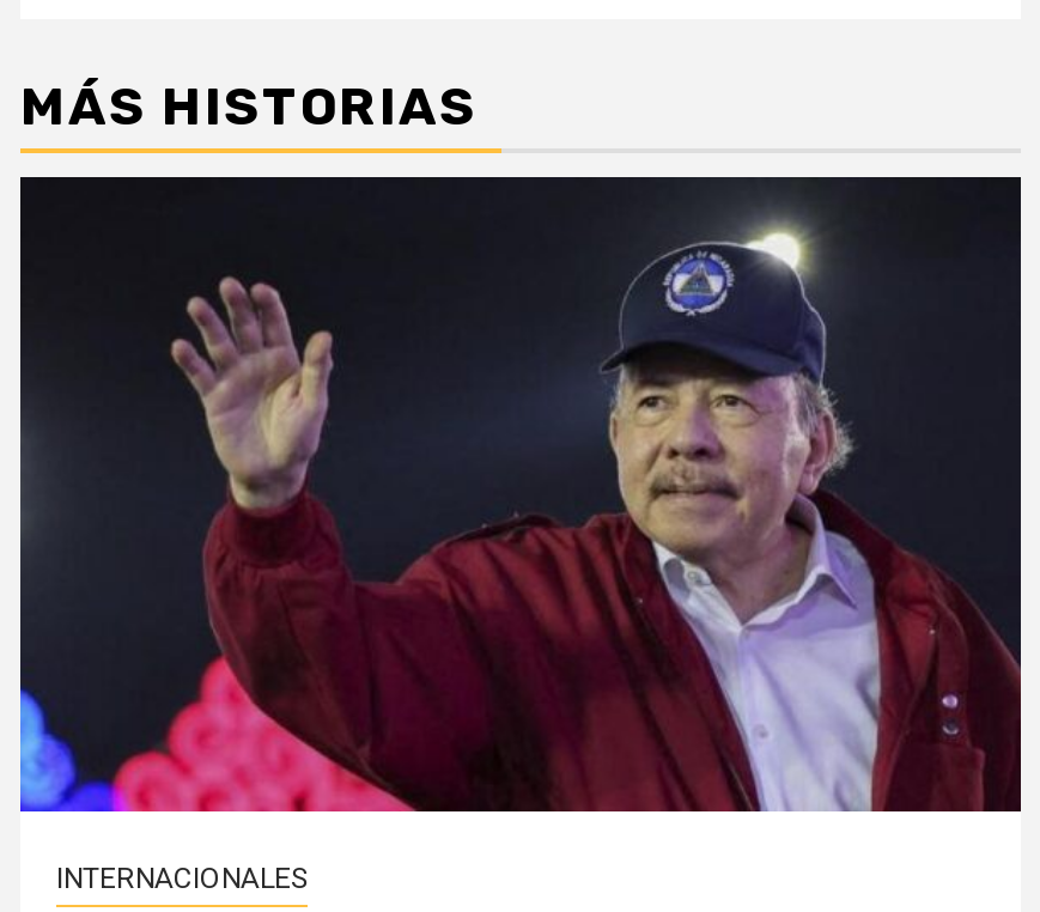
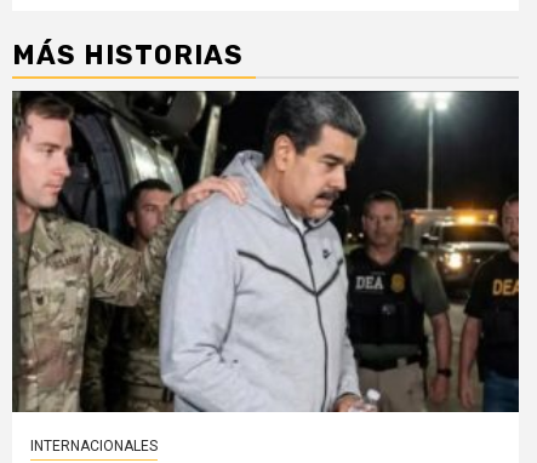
- [image]
+ [image]
